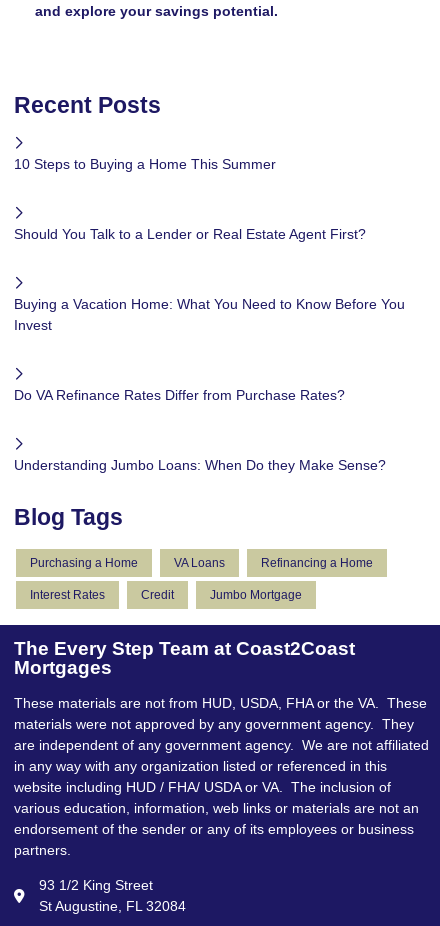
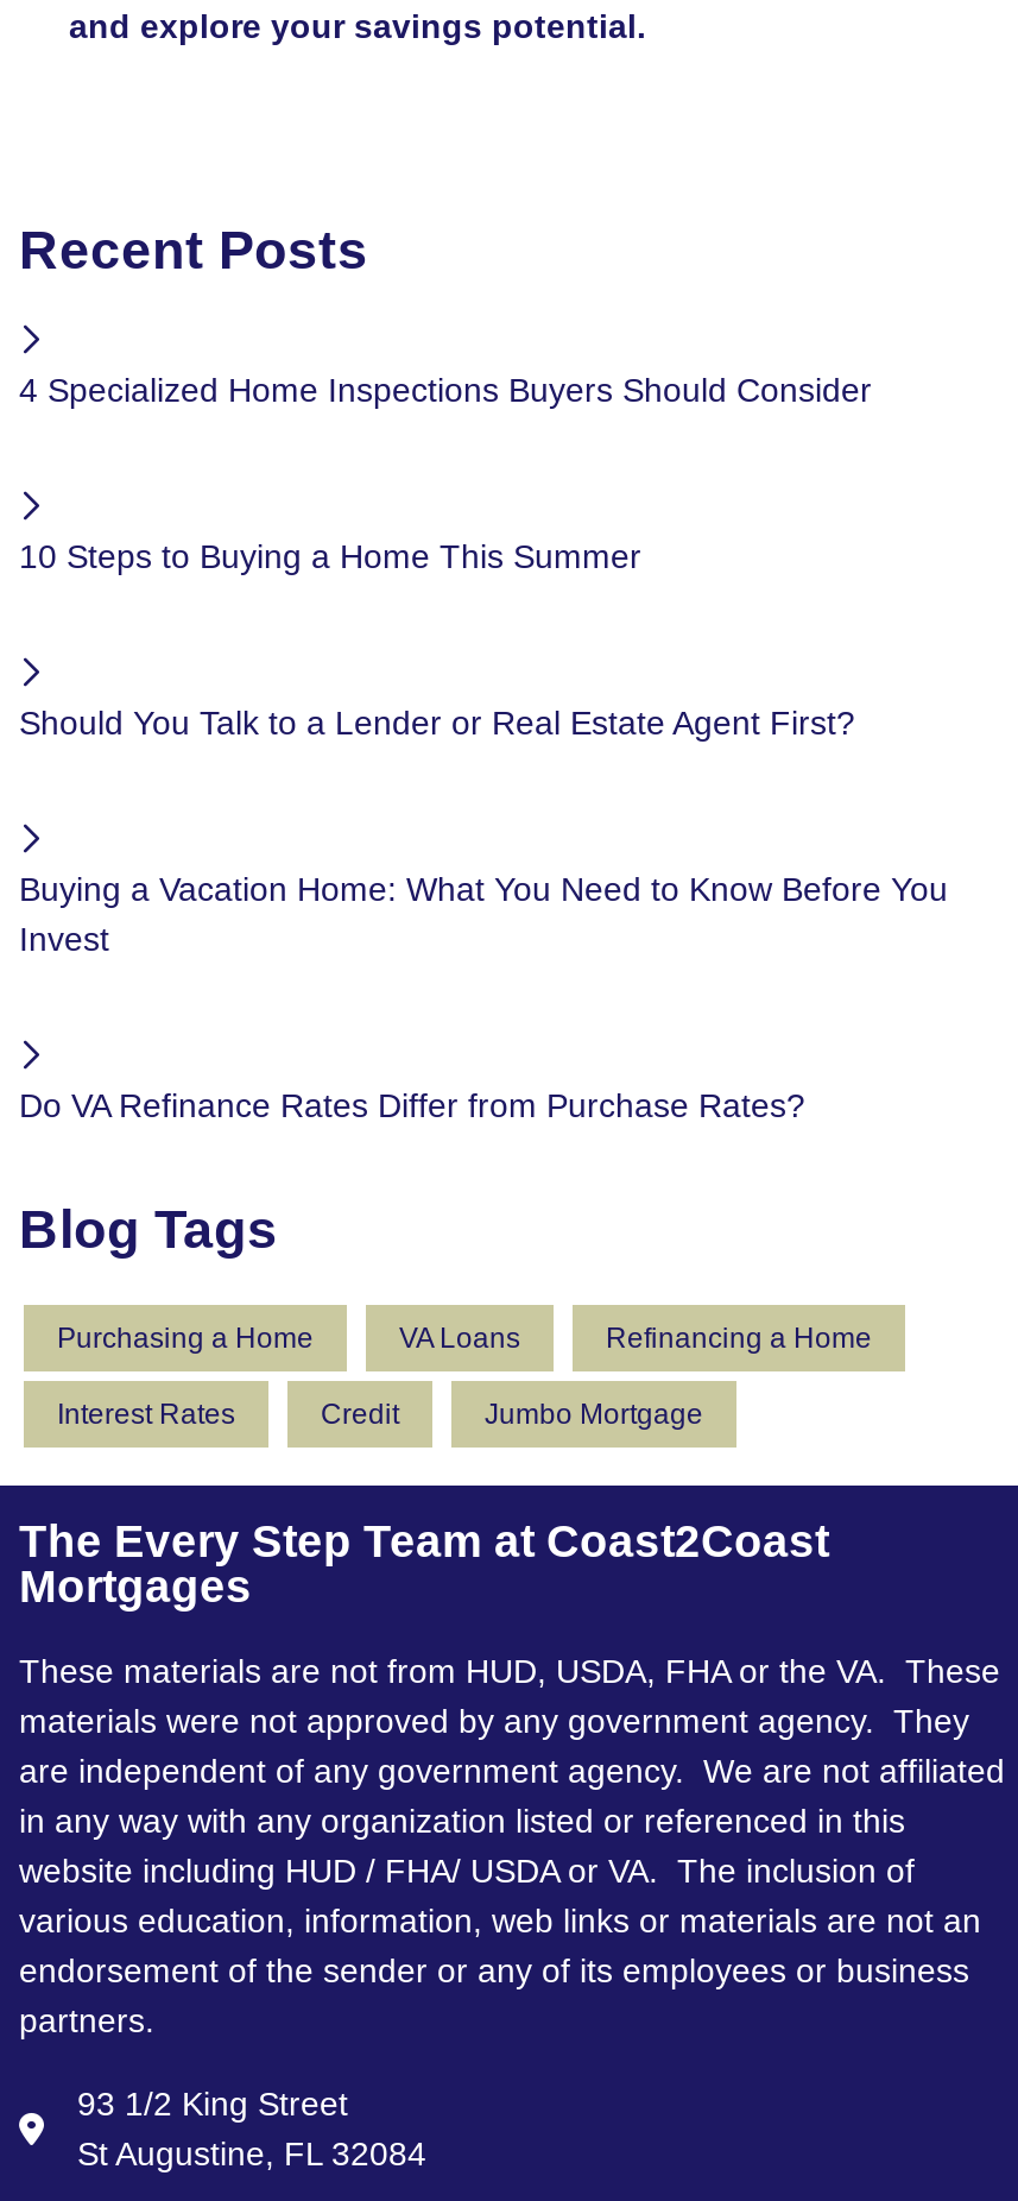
+ 4 Specialized Home Inspections Buyers Should Consider

moved down: 10 Steps to Buying a Home This Summer | Should You Talk to a Lender or Real Estate Agent First? | Buying a Vacation Home: What You Need to Know Before You | Invest | Do VA Refinance Rates Differ from Purchase Rates?

- Understanding Jumbo Loans: When Do they Make Sense?
